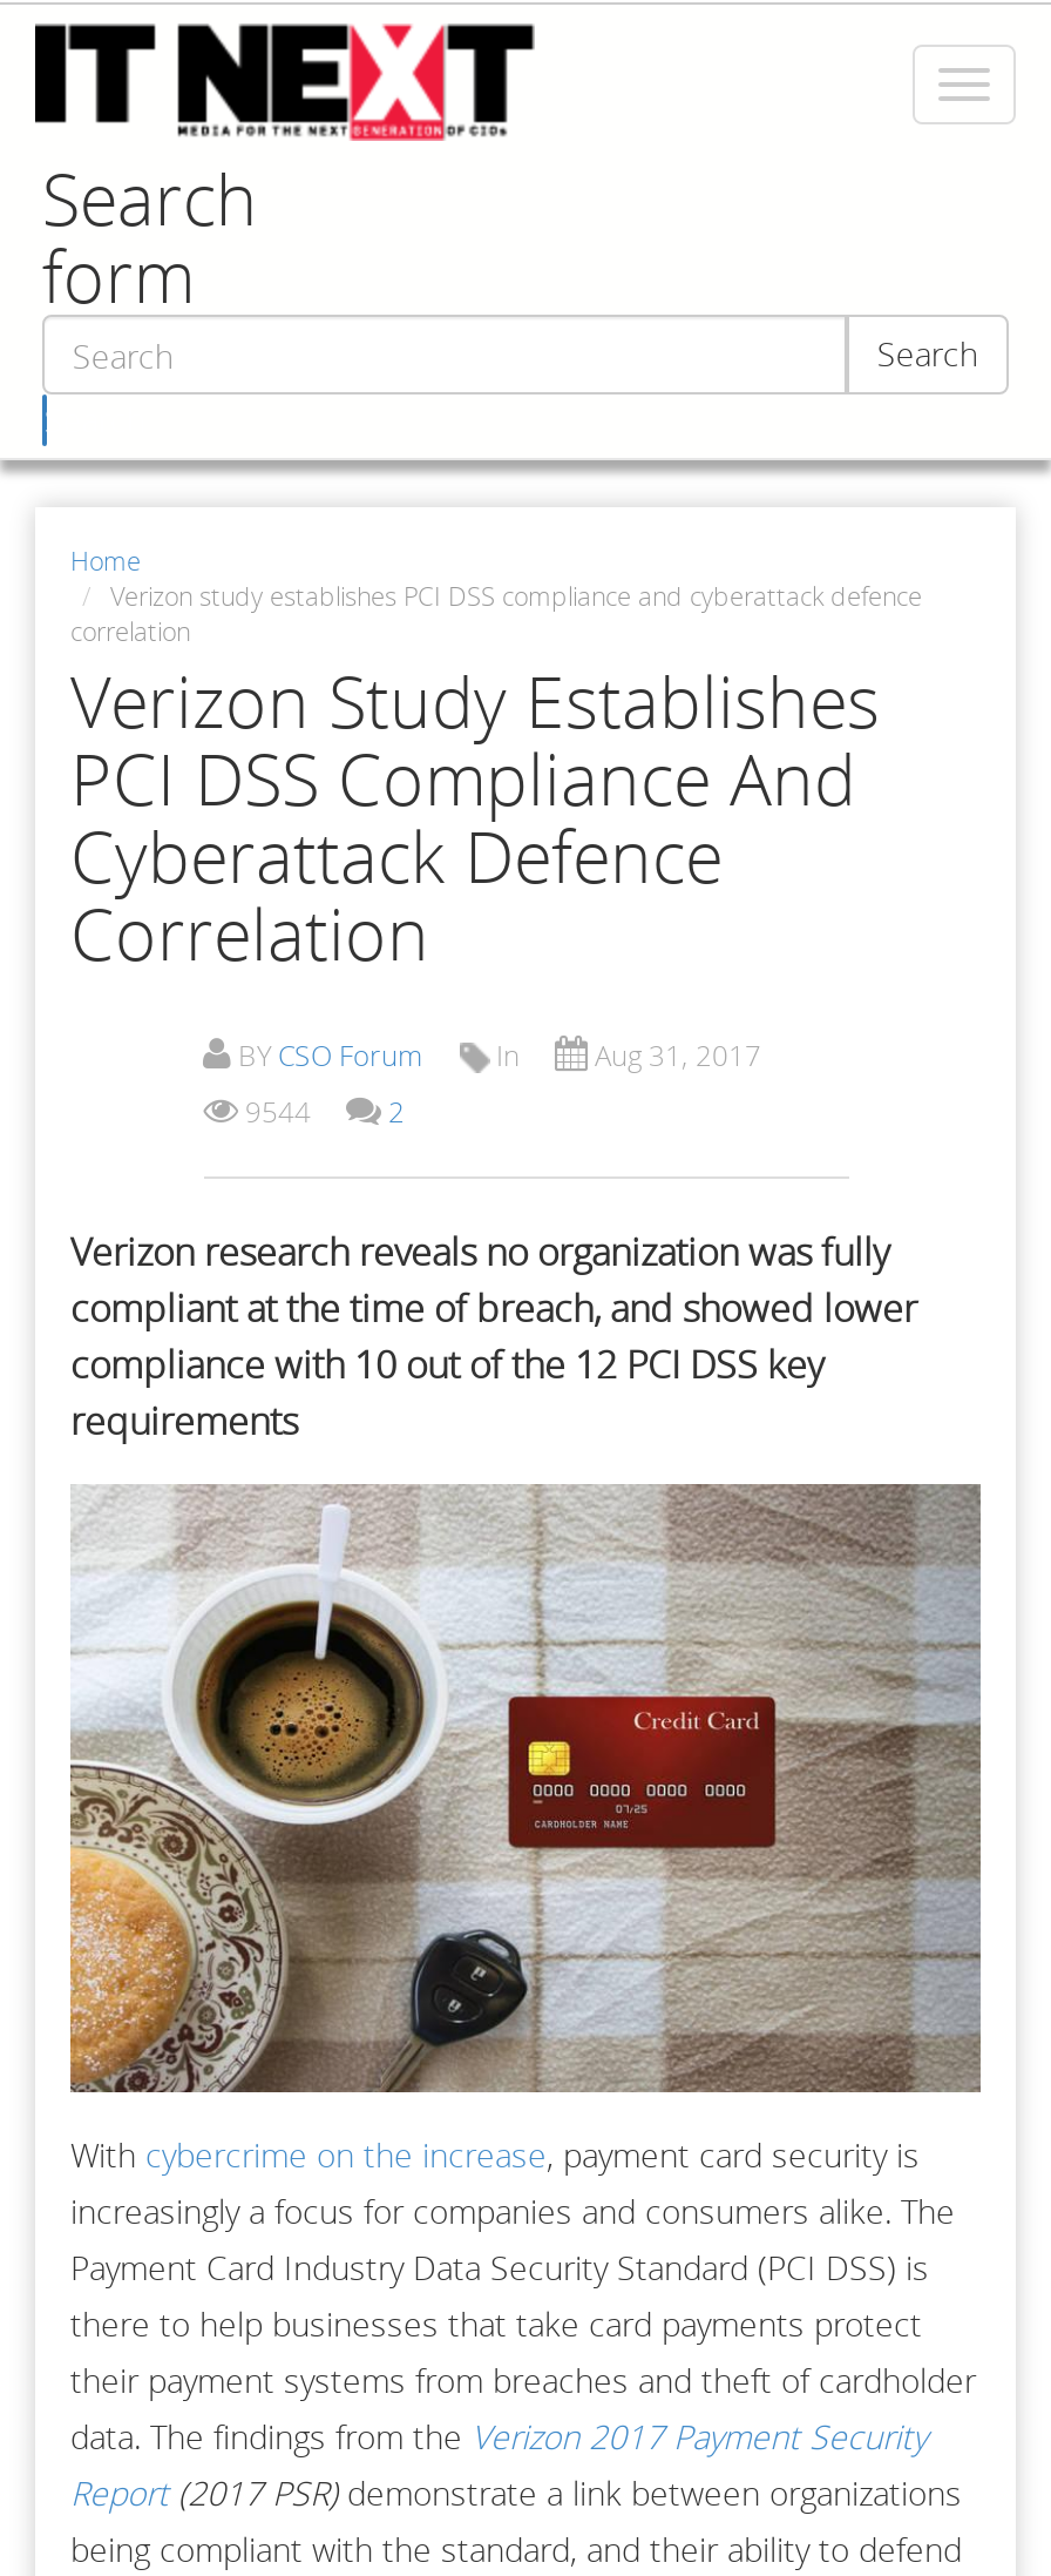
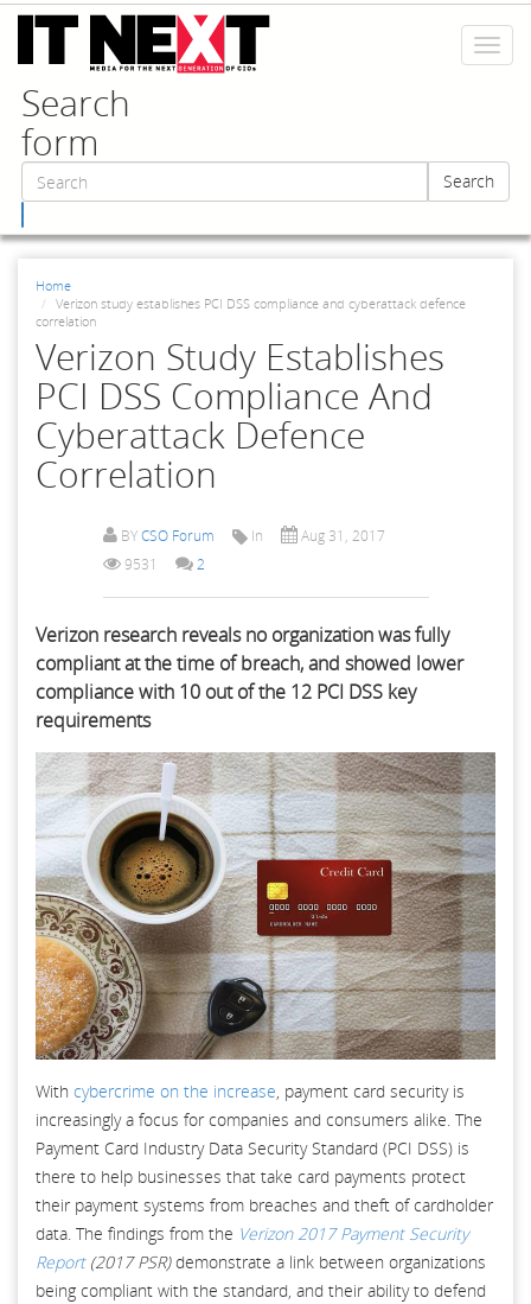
- 9544 2
+ 9531 2
